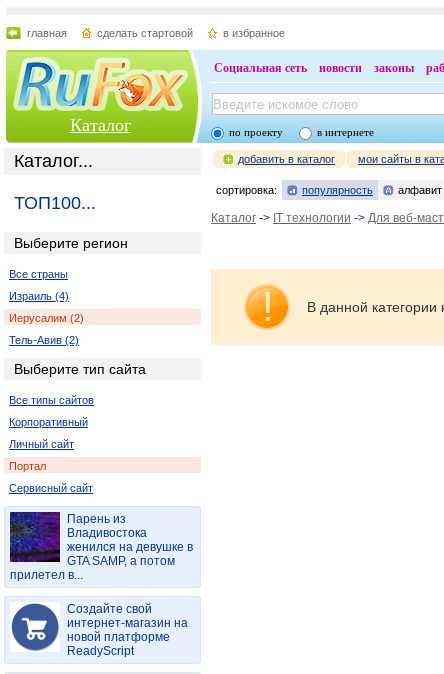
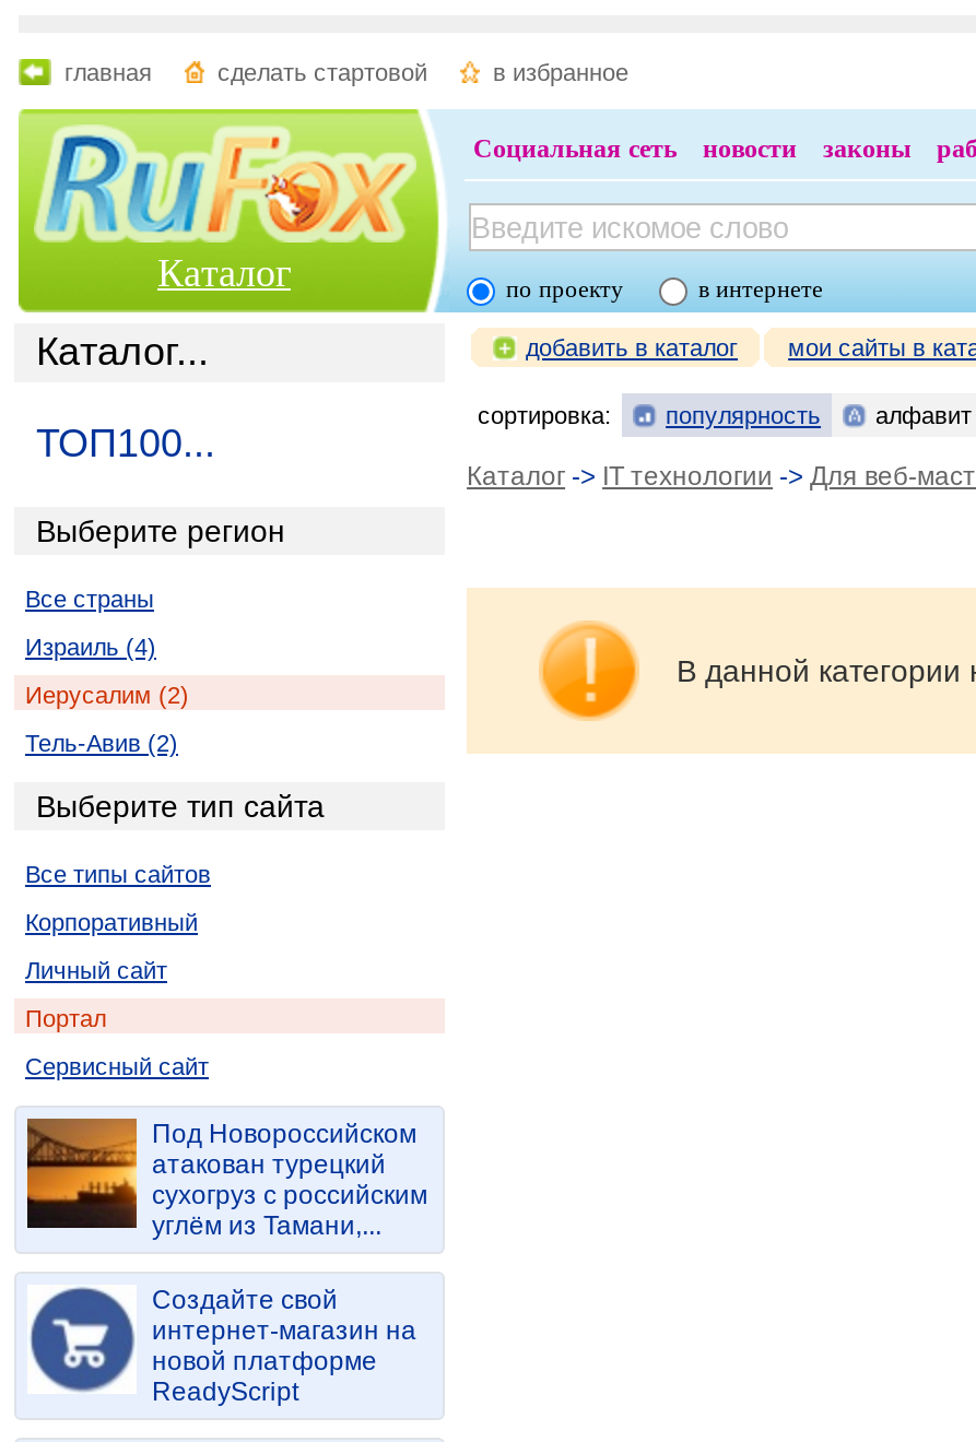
- [image]
- Парень из
- Владивостока
- женился на девушке в
- GTA SAMP, а потом
- прилетел в...
+ [image]
+ Под Новороссийском
+ атакован турецкий
+ сухогруз с российским
+ углём из Тамани,...
